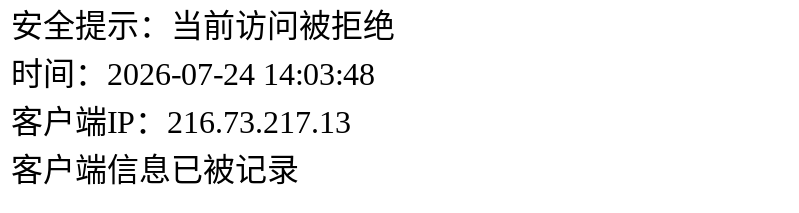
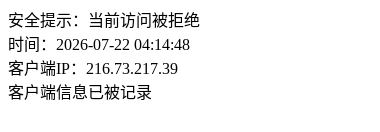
- 时间：2026-07-24 14:03:48
+ 时间：2026-07-22 04:14:48

- 客户端IP：216.73.217.13
+ 客户端IP：216.73.217.39
